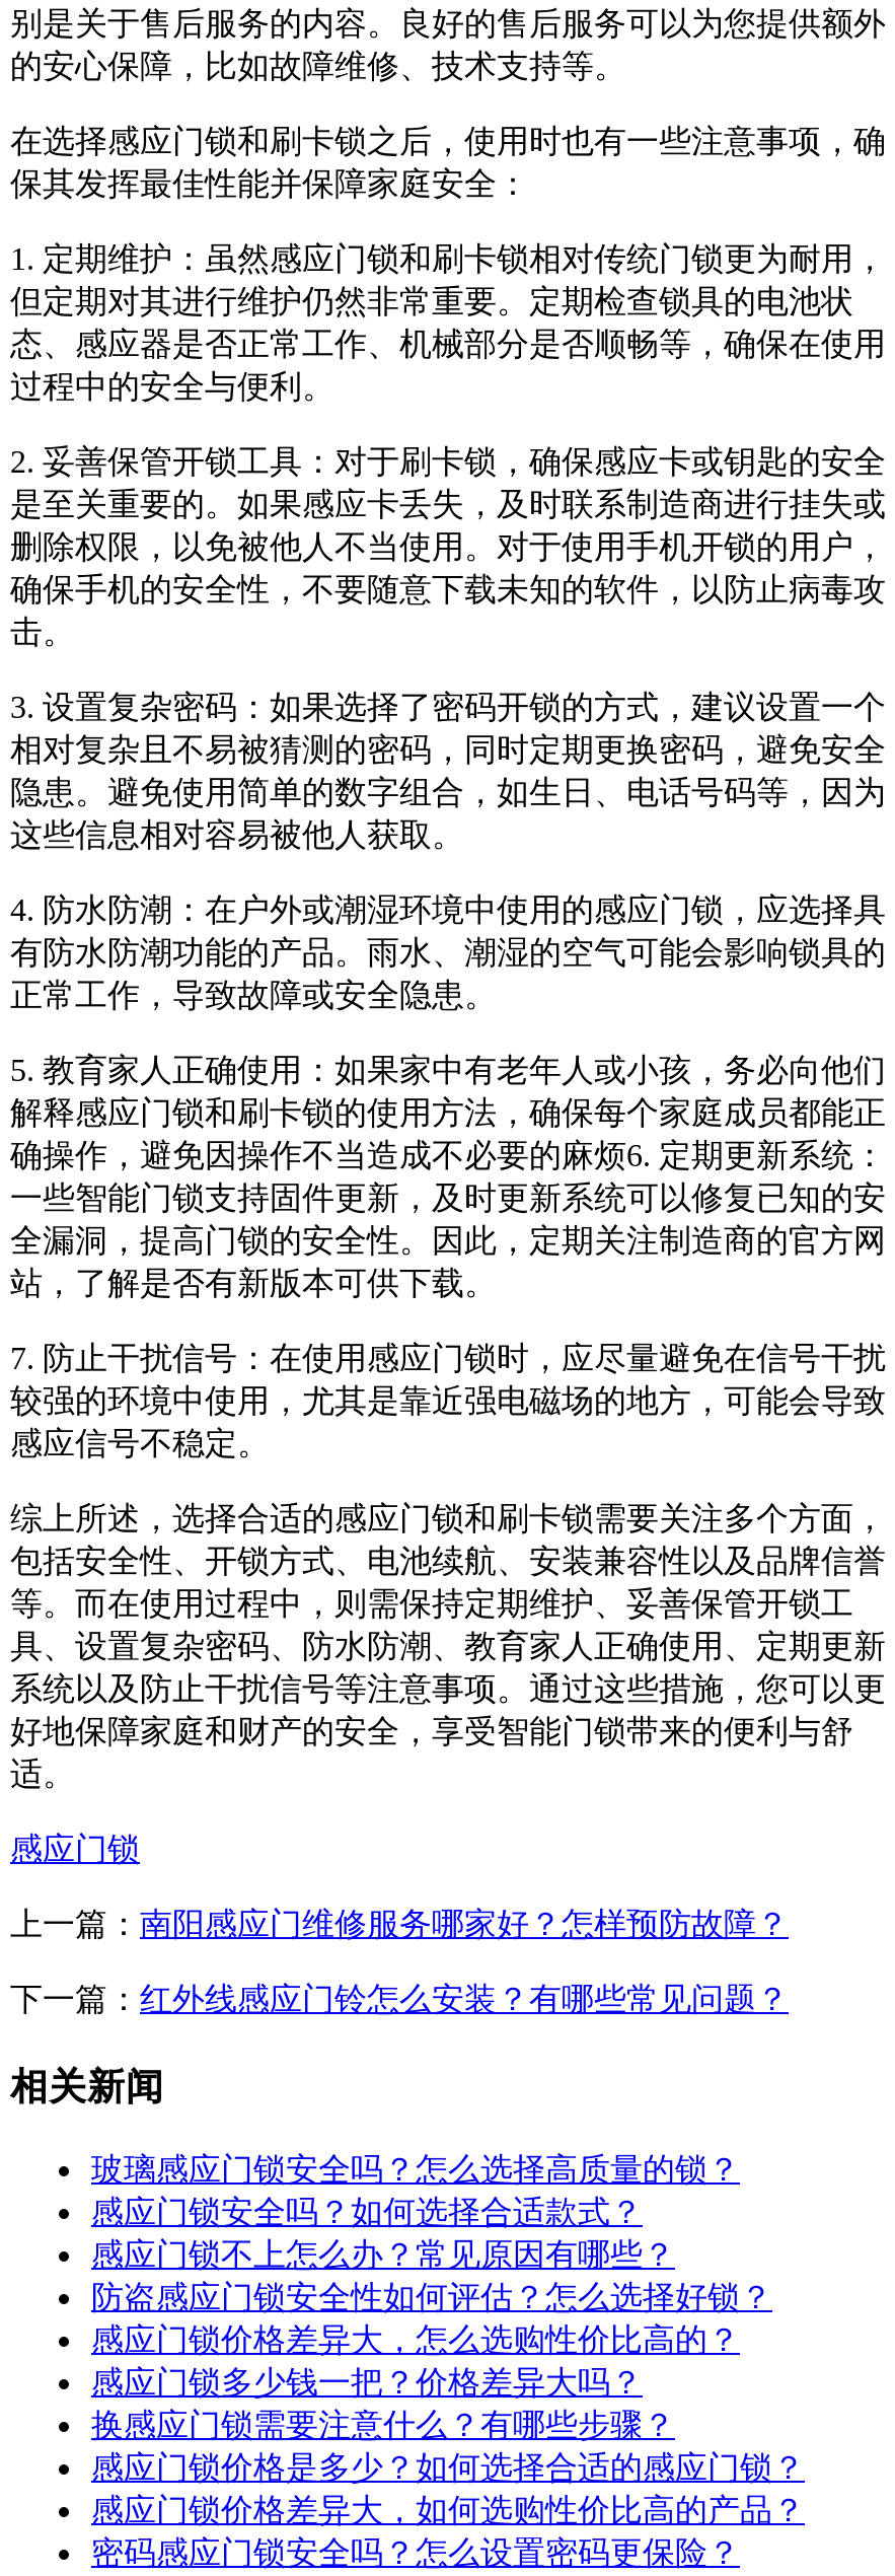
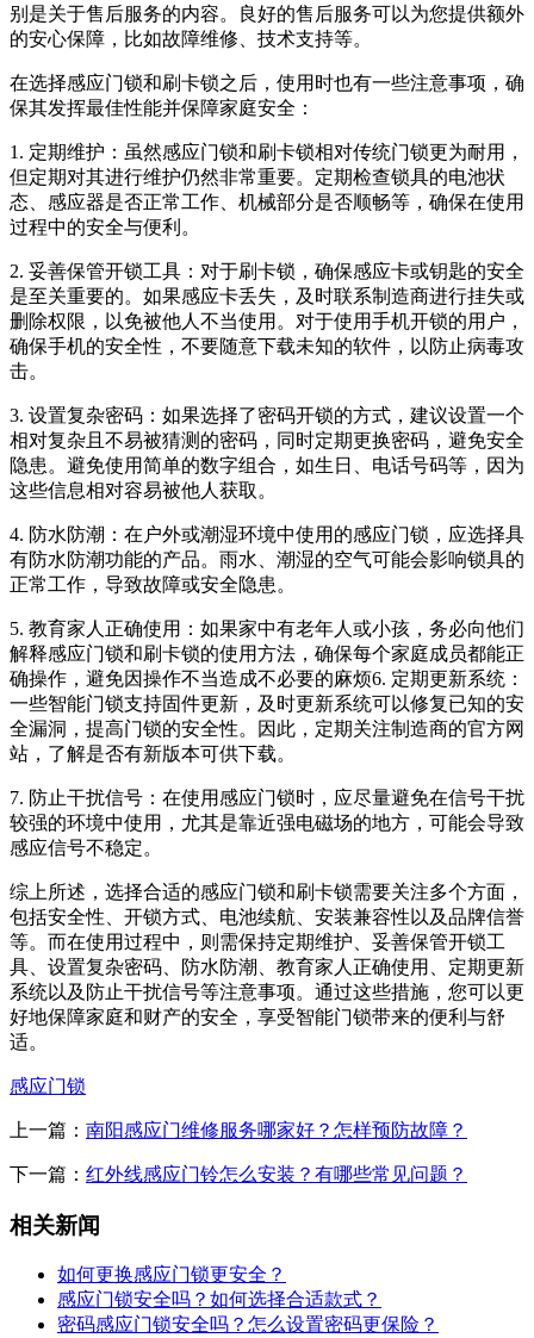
- 玻璃感应门锁安全吗？怎么选择高质量的锁？
+ 如何更换感应门锁更安全？

- 感应门锁不上怎么办？常见原因有哪些？
- 防盗感应门锁安全性如何评估？怎么选择好锁？
- 感应门锁价格差异大，怎么选购性价比高的？
- 感应门锁多少钱一把？价格差异大吗？
- 换感应门锁需要注意什么？有哪些步骤？
- 感应门锁价格是多少？如何选择合适的感应门锁？
- 感应门锁价格差异大，如何选购性价比高的产品？
